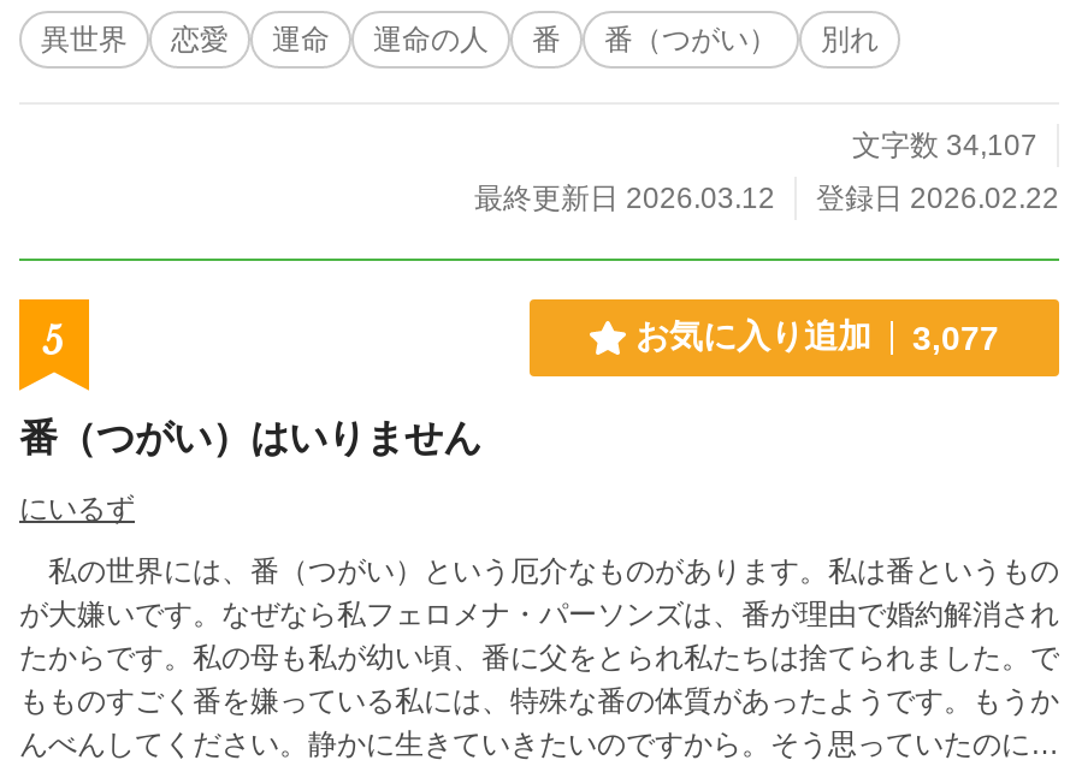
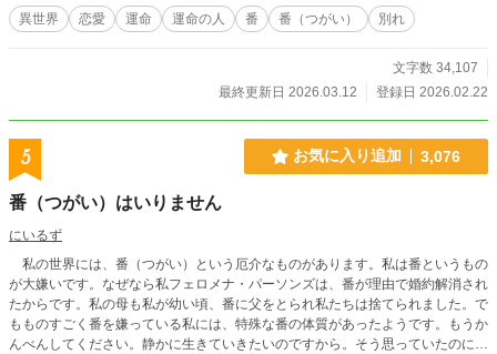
- お気に入り追加 3,077
+ お気に入り追加 3,076
